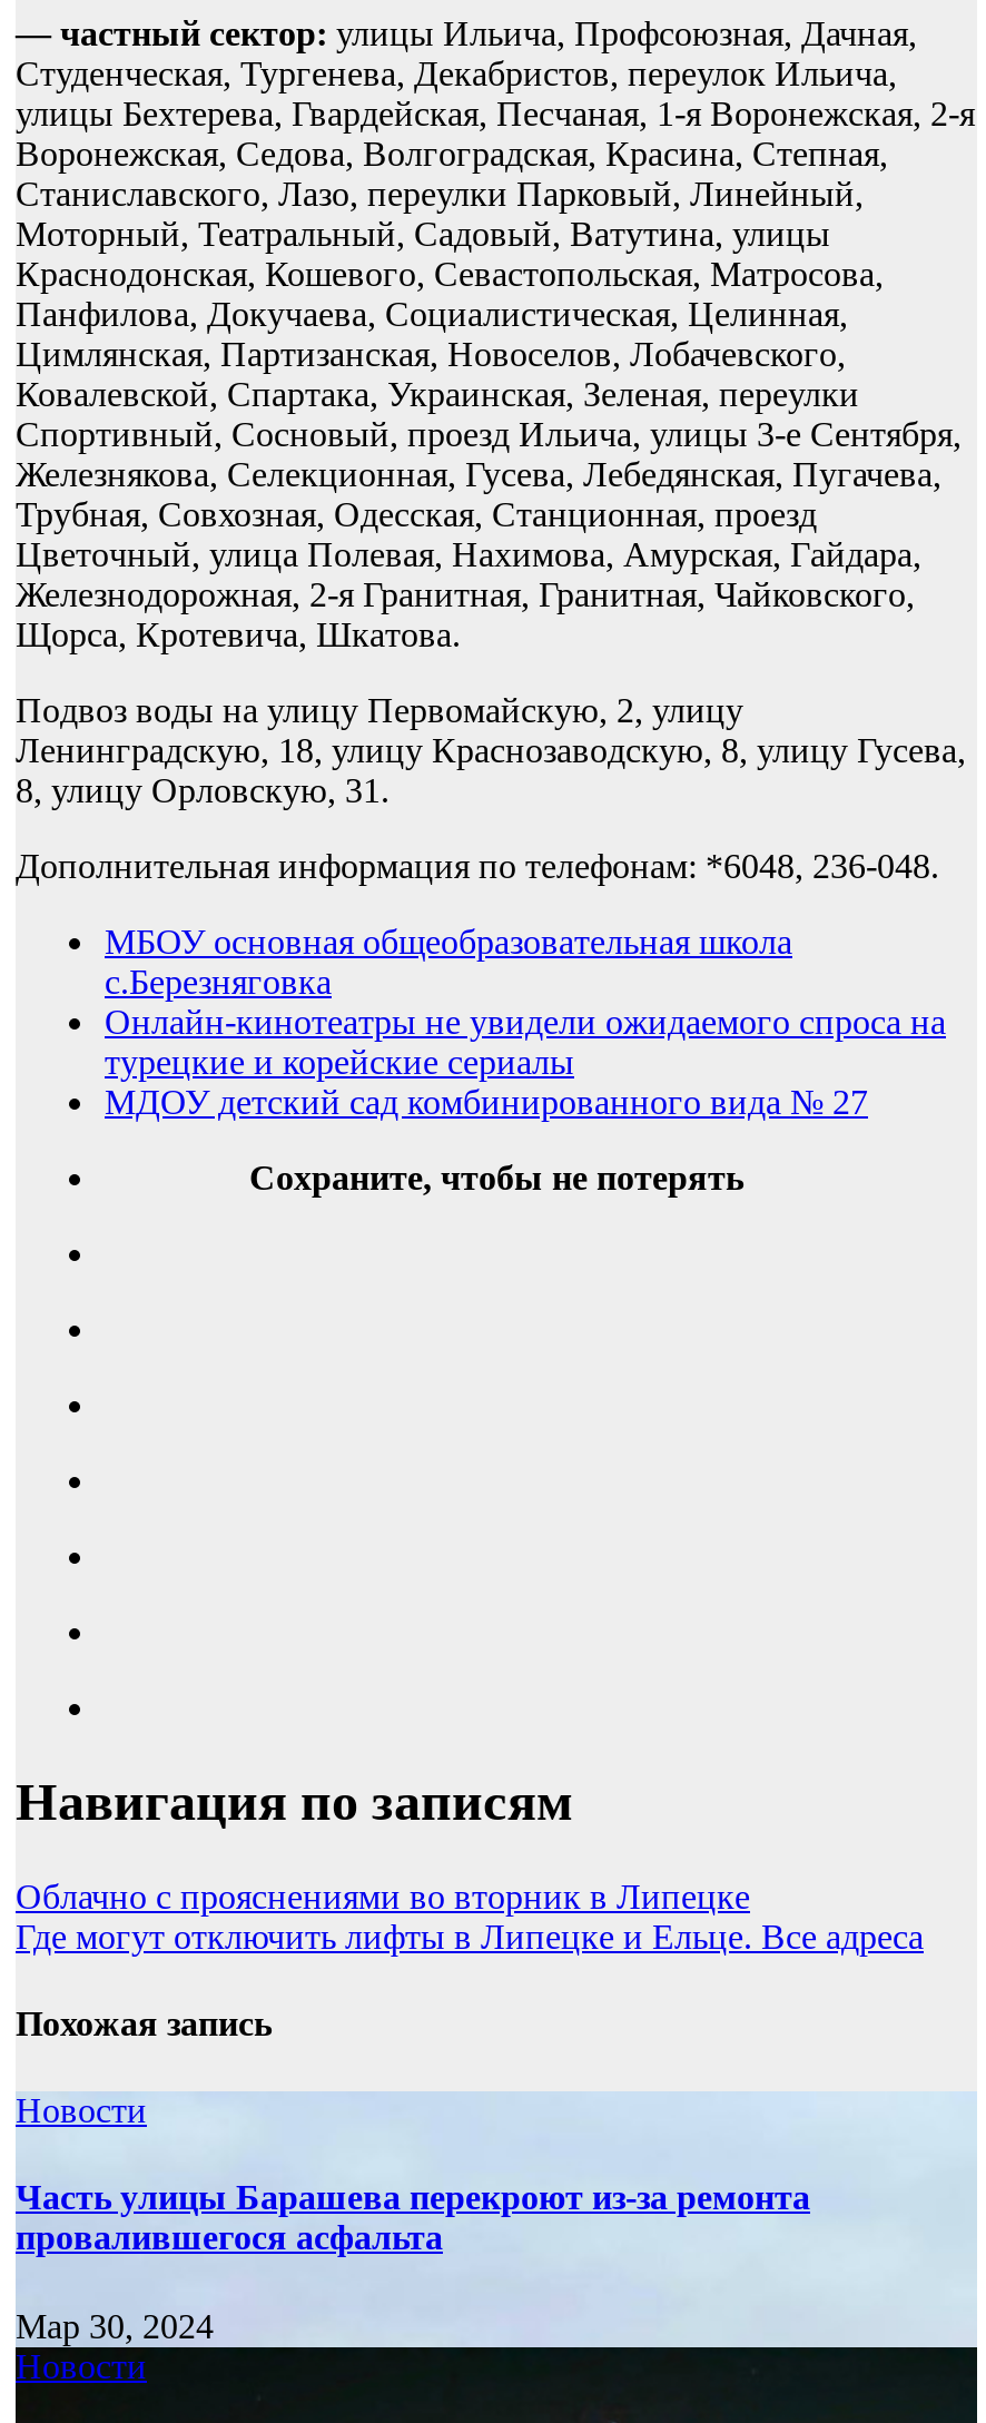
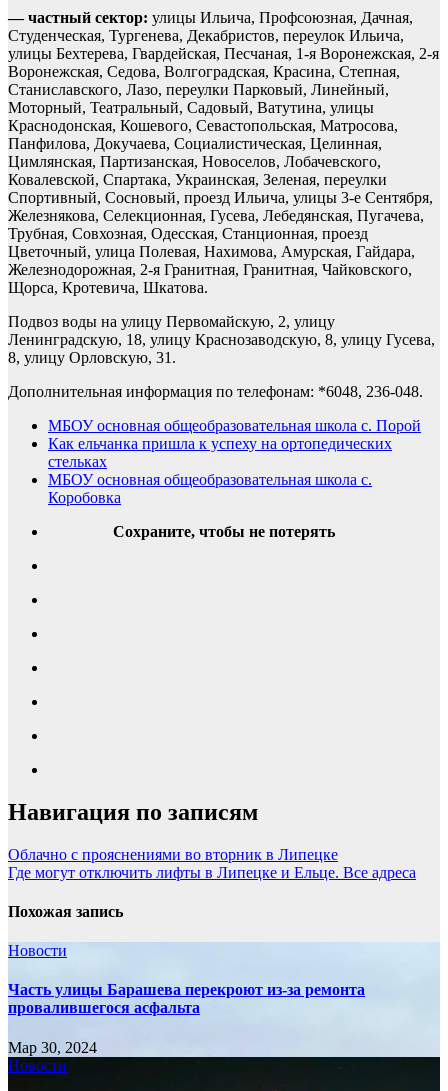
- МБОУ основная общеобразовательная школа
- с.Березняговка
- Онлайн-кинотеатры не увидели ожидаемого спроса на
- турецкие и корейские сериалы
- МДОУ детский сад комбинированного вида № 27
+ МБОУ основная общеобразовательная школа с. Порой
+ Как ельчанка пришла к успеху на ортопедических
+ стельках
+ МБОУ основная общеобразовательная школа с.
+ Коробовка
